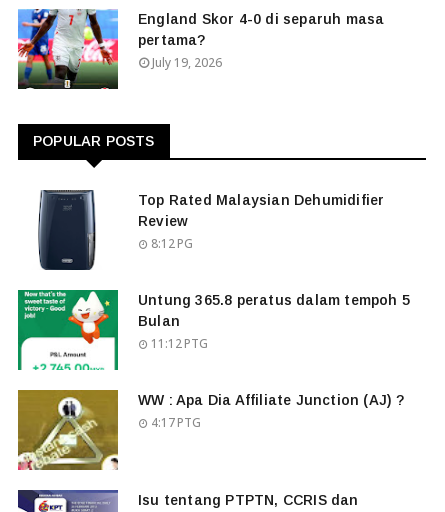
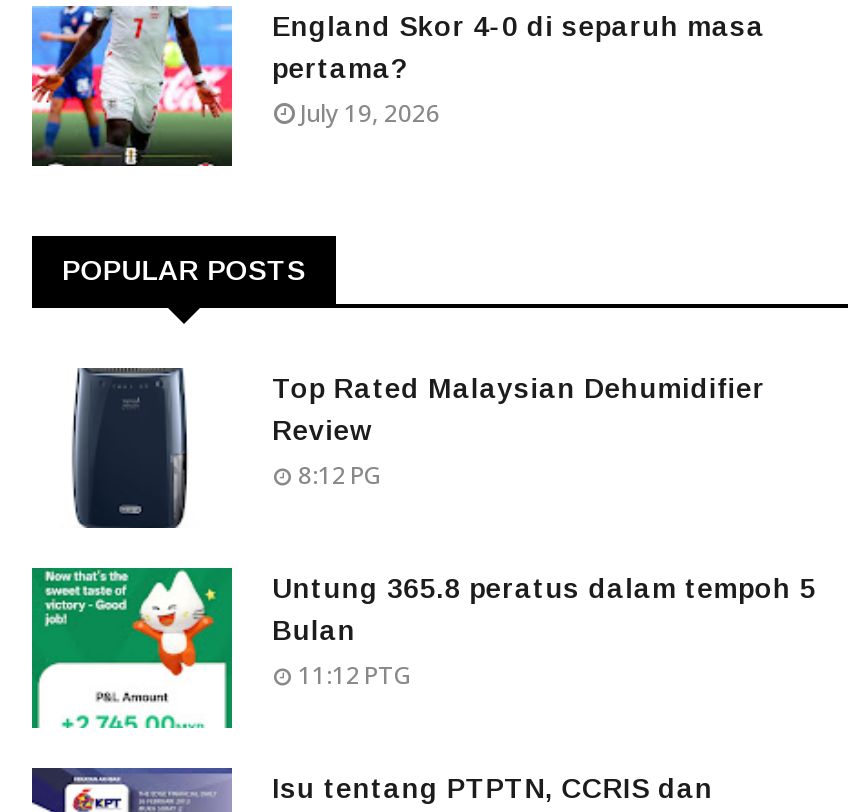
- [image]
- WW : Apa Dia Affiliate Junction (AJ) ?
- 4:17 PTG
